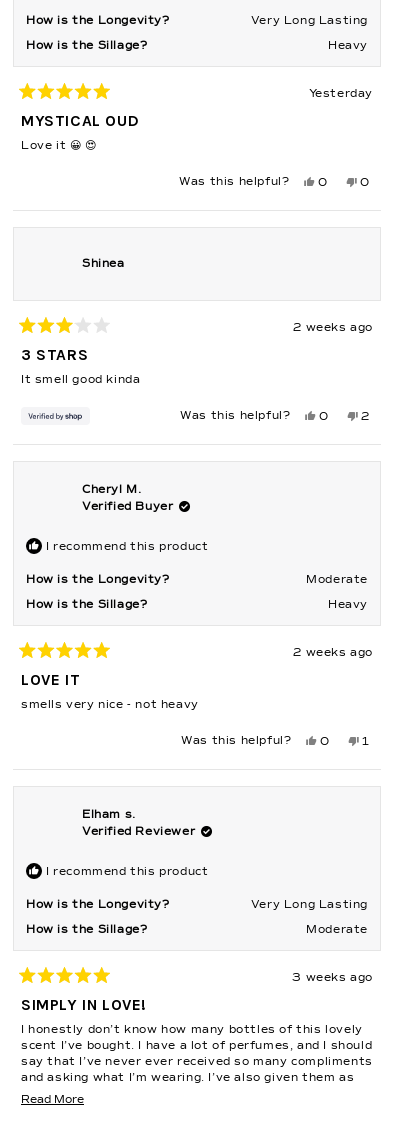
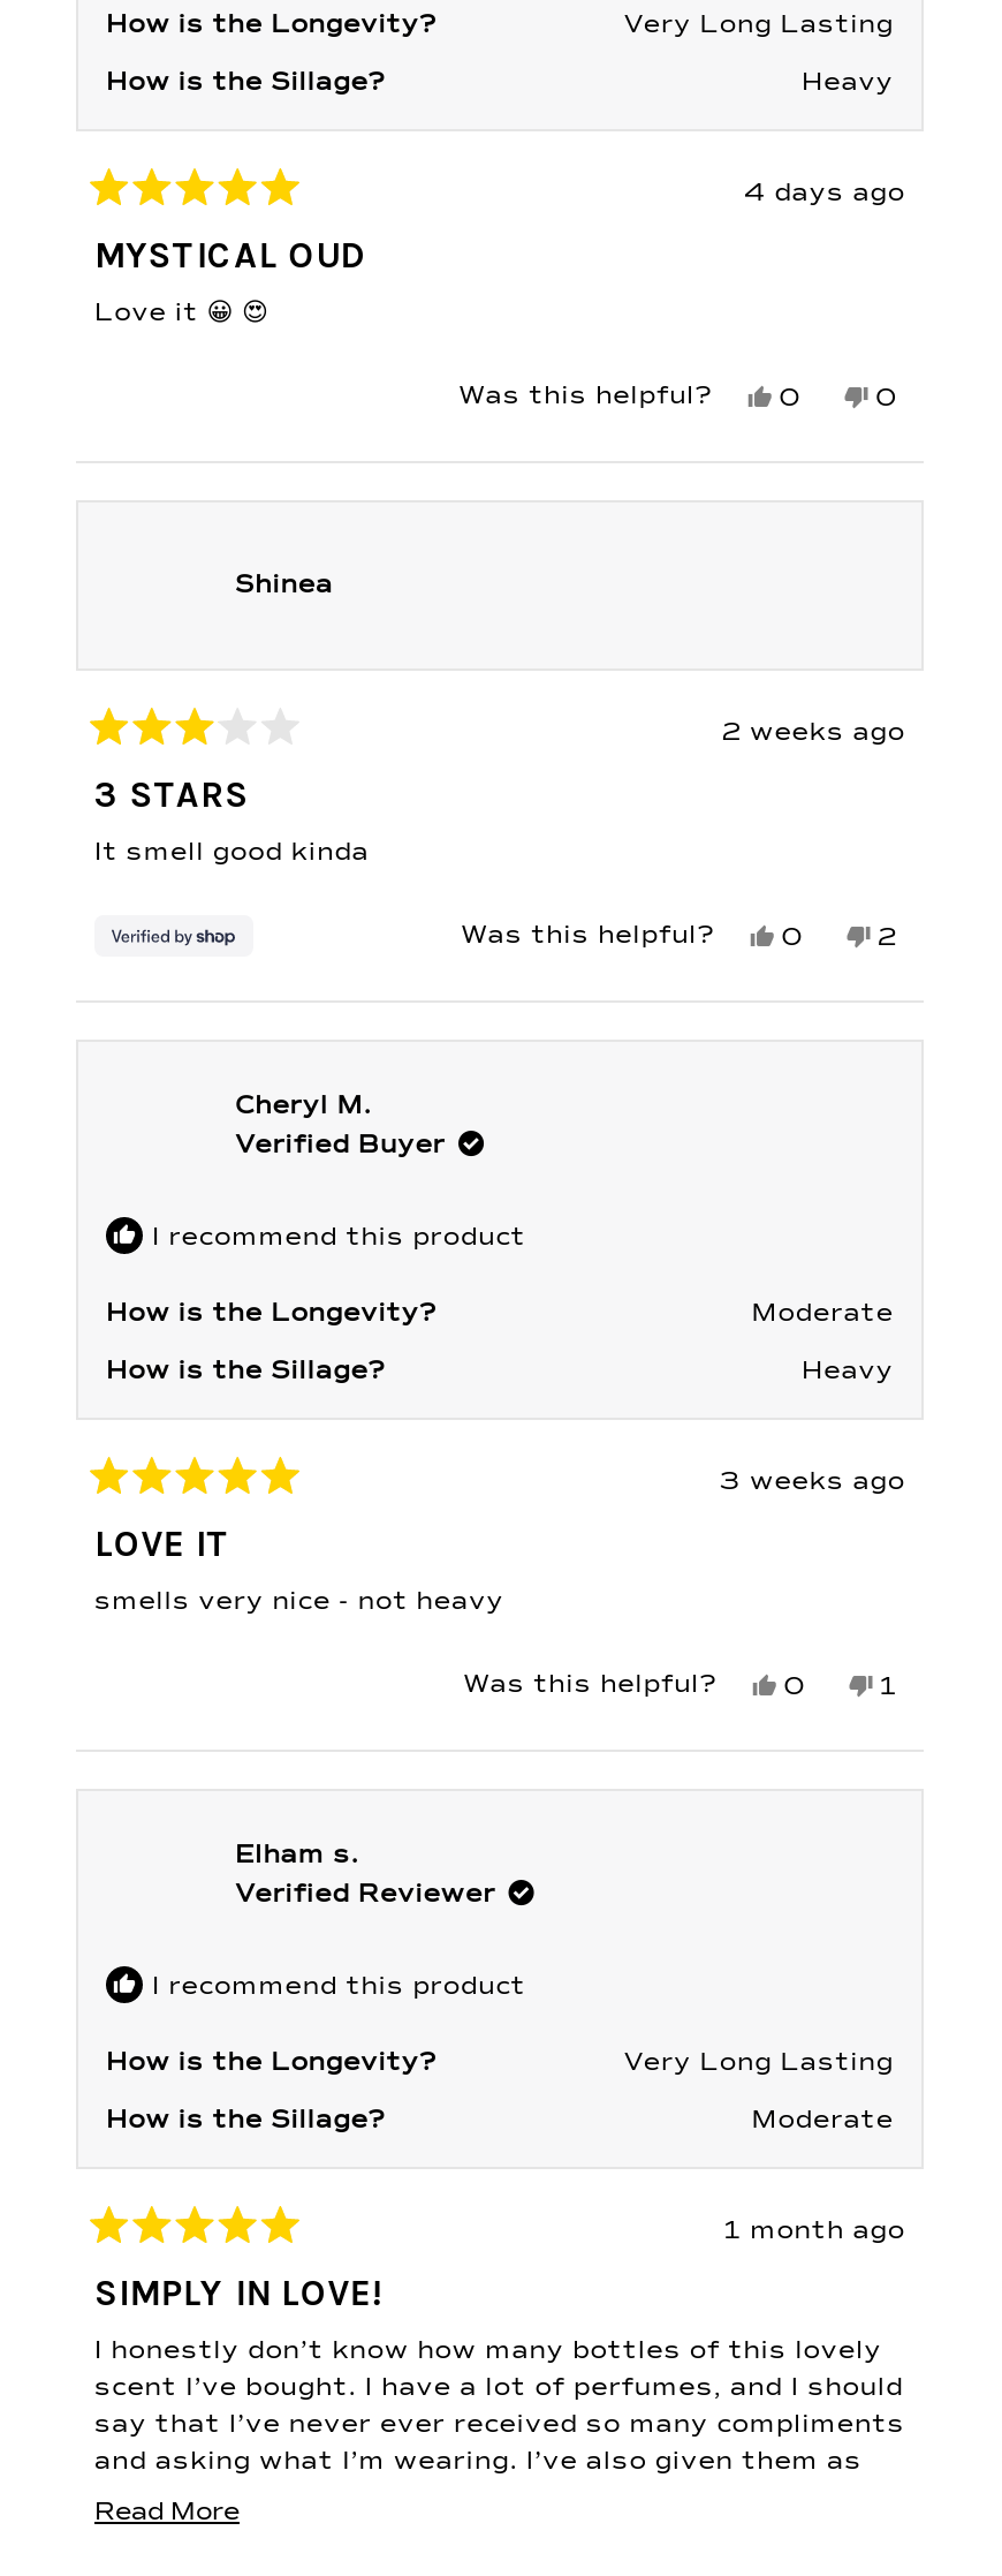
- Yesterday
+ 4 days ago

- 2 weeks ago
+ 3 weeks ago

- 3 weeks ago
+ 1 month ago
